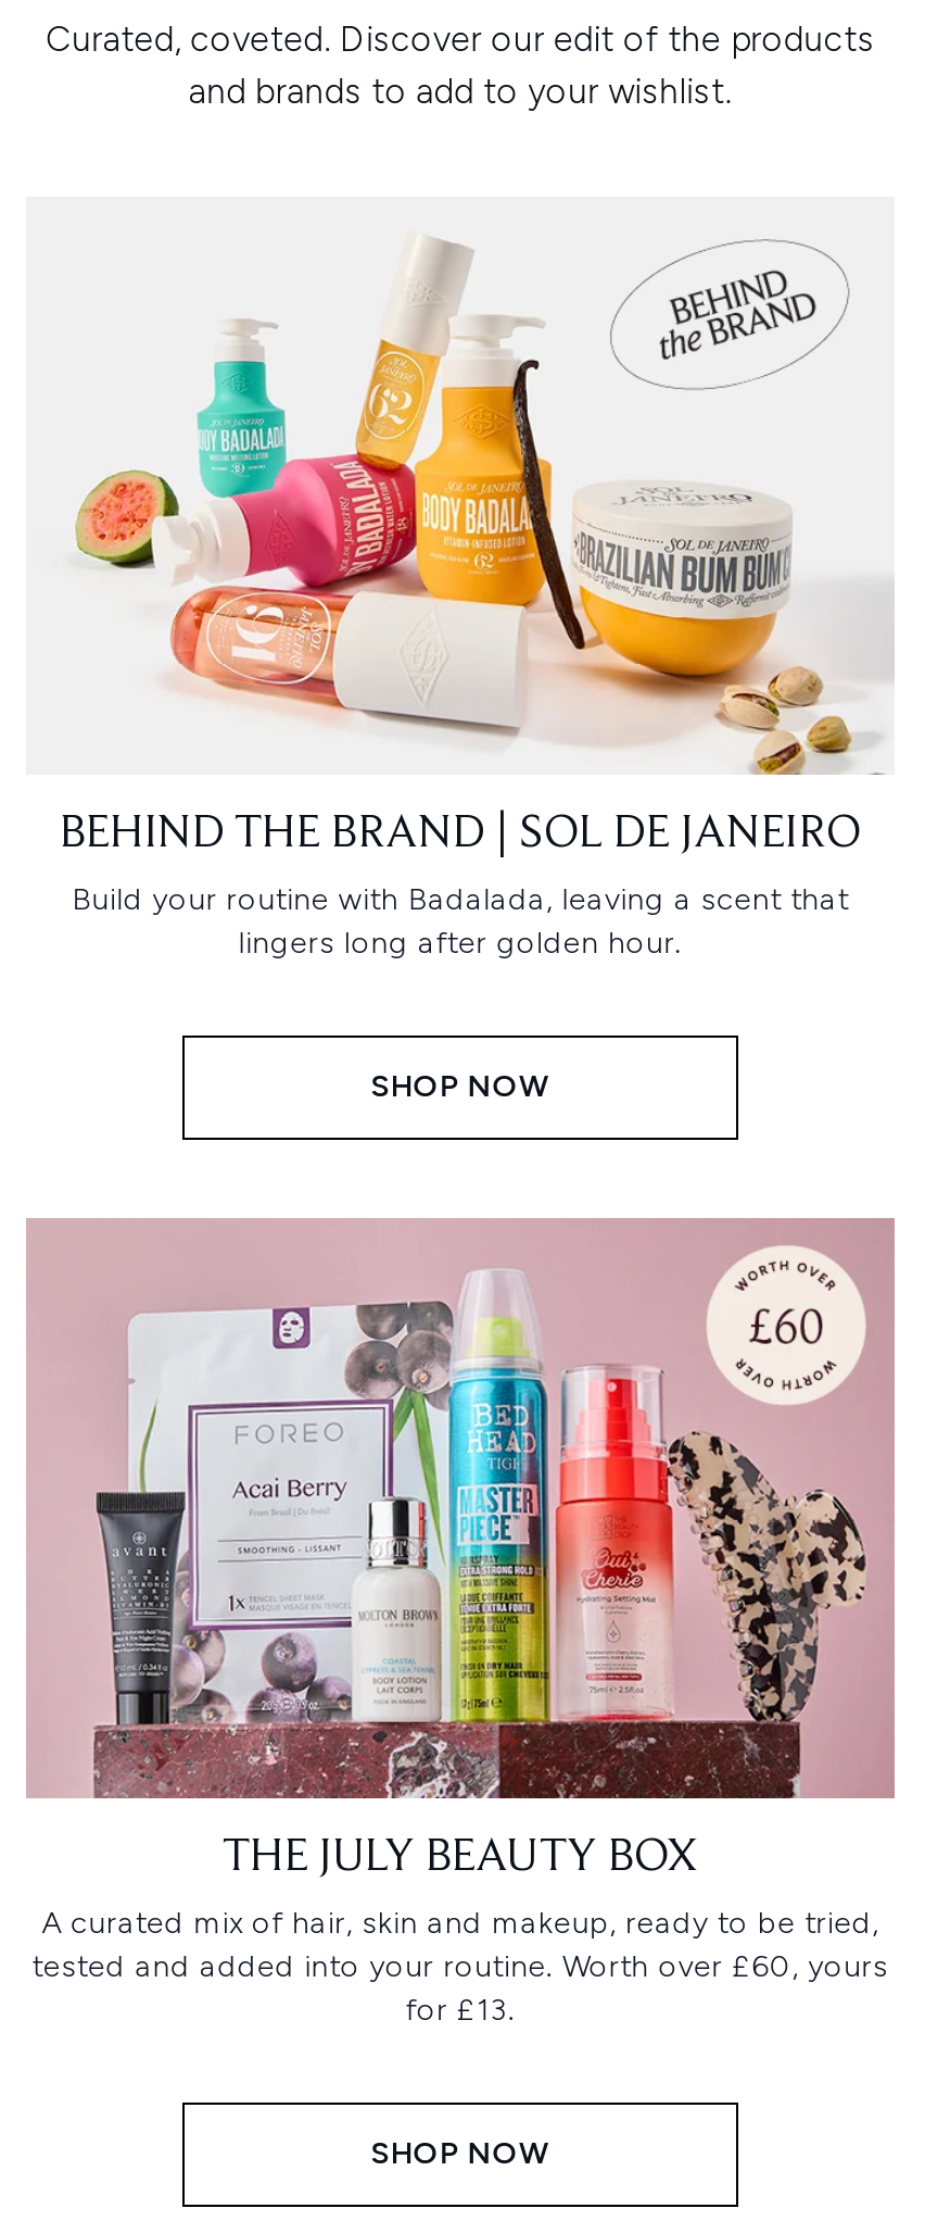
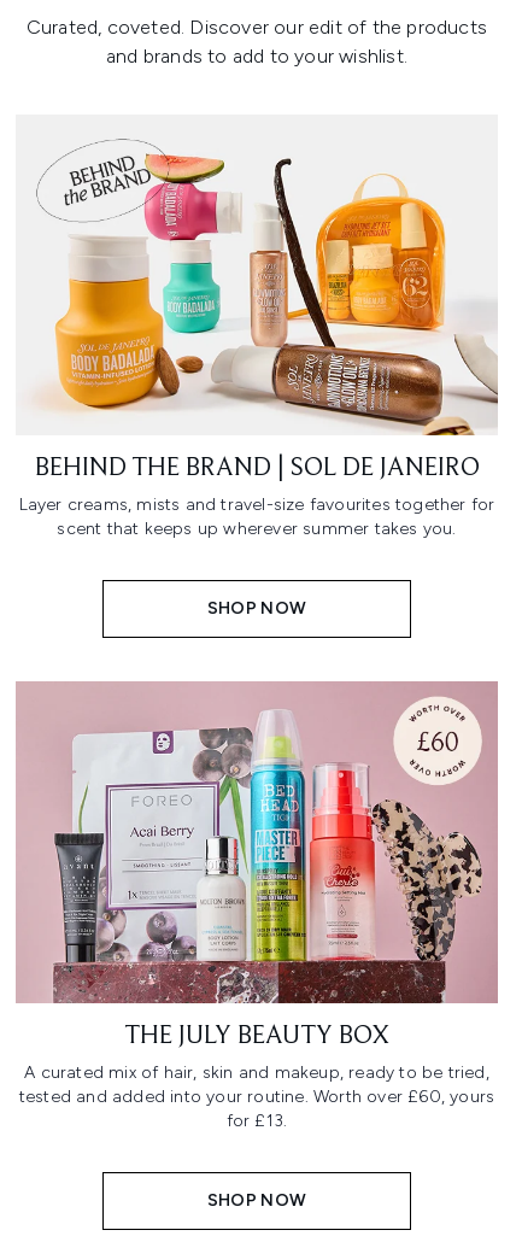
- [image]
+ [image]

- Build your routine with Badalada, leaving a scent that
- lingers long after golden hour.
+ Layer creams, mists and travel-size favourites together for
+ scent that keeps up wherever summer takes you.
